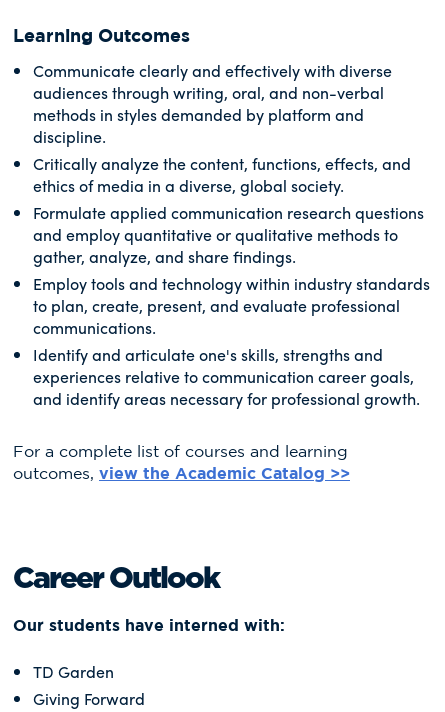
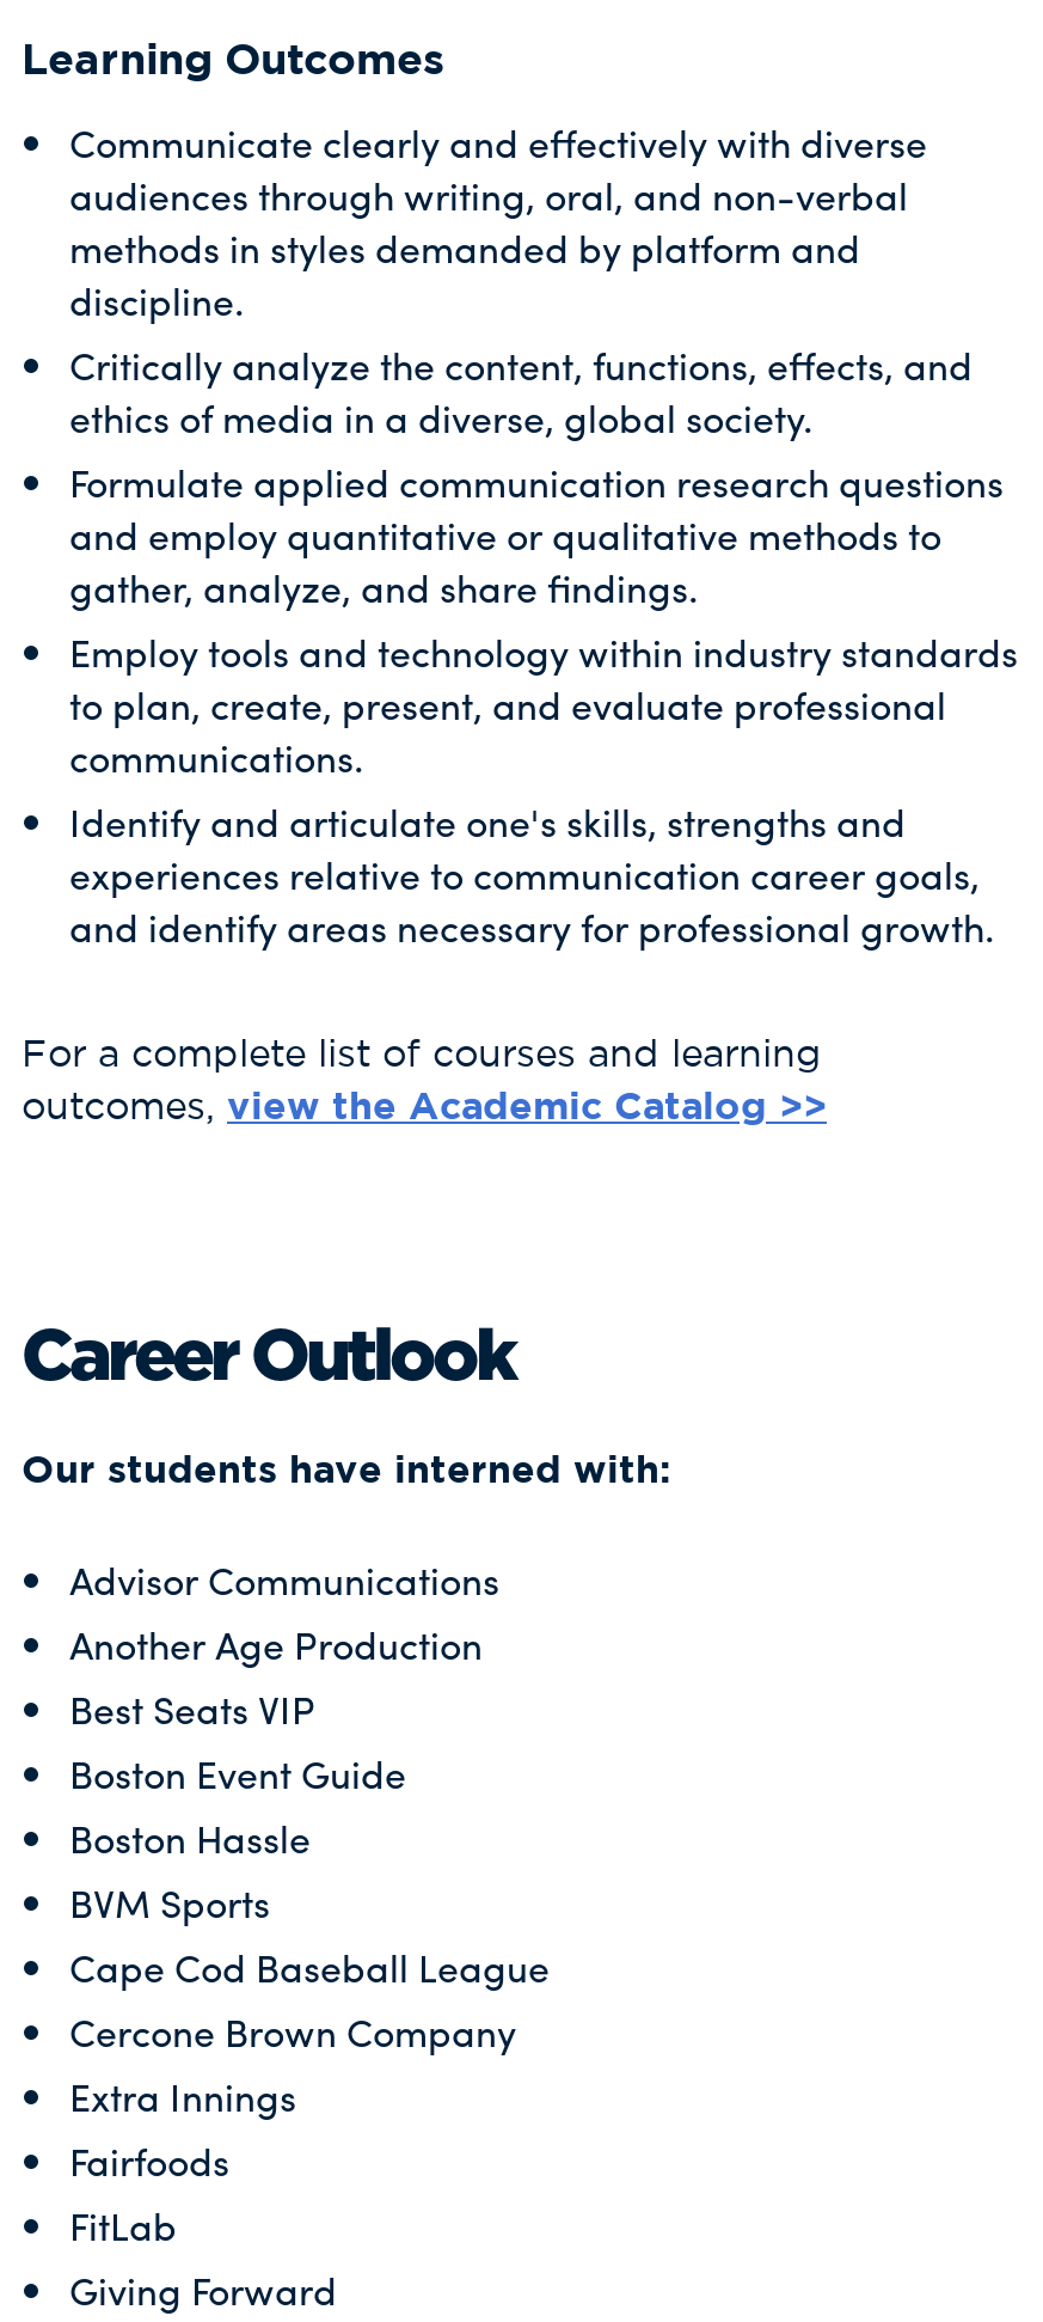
- TD Garden
+ Advisor Communications
+ Another Age Production
+ Best Seats VIP
+ Boston Event Guide
+ Boston Hassle
+ BVM Sports
+ Cape Cod Baseball League
+ Cercone Brown Company
+ Extra Innings
+ Fairfoods
+ FitLab
